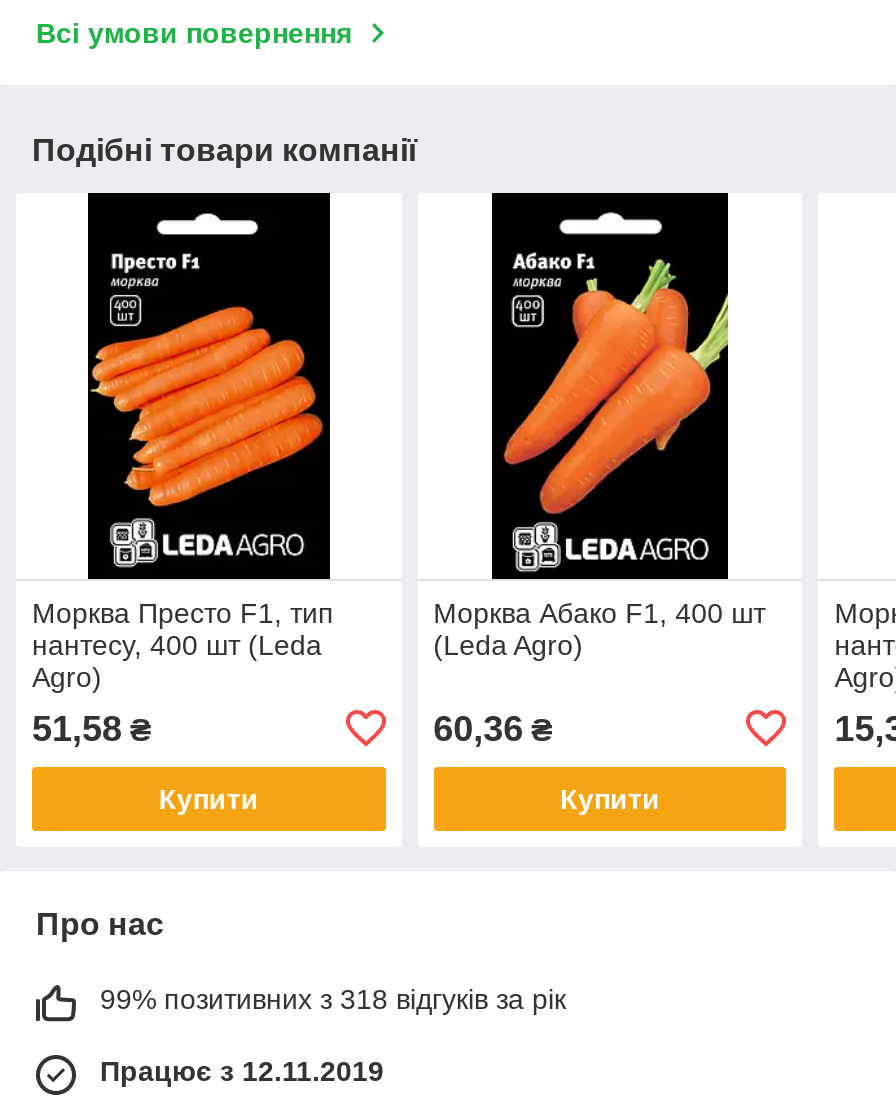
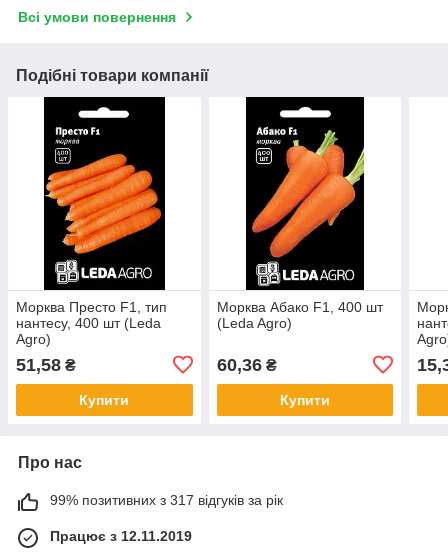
- 99% позитивних з 318 відгуків за рік
+ 99% позитивних з 317 відгуків за рік
